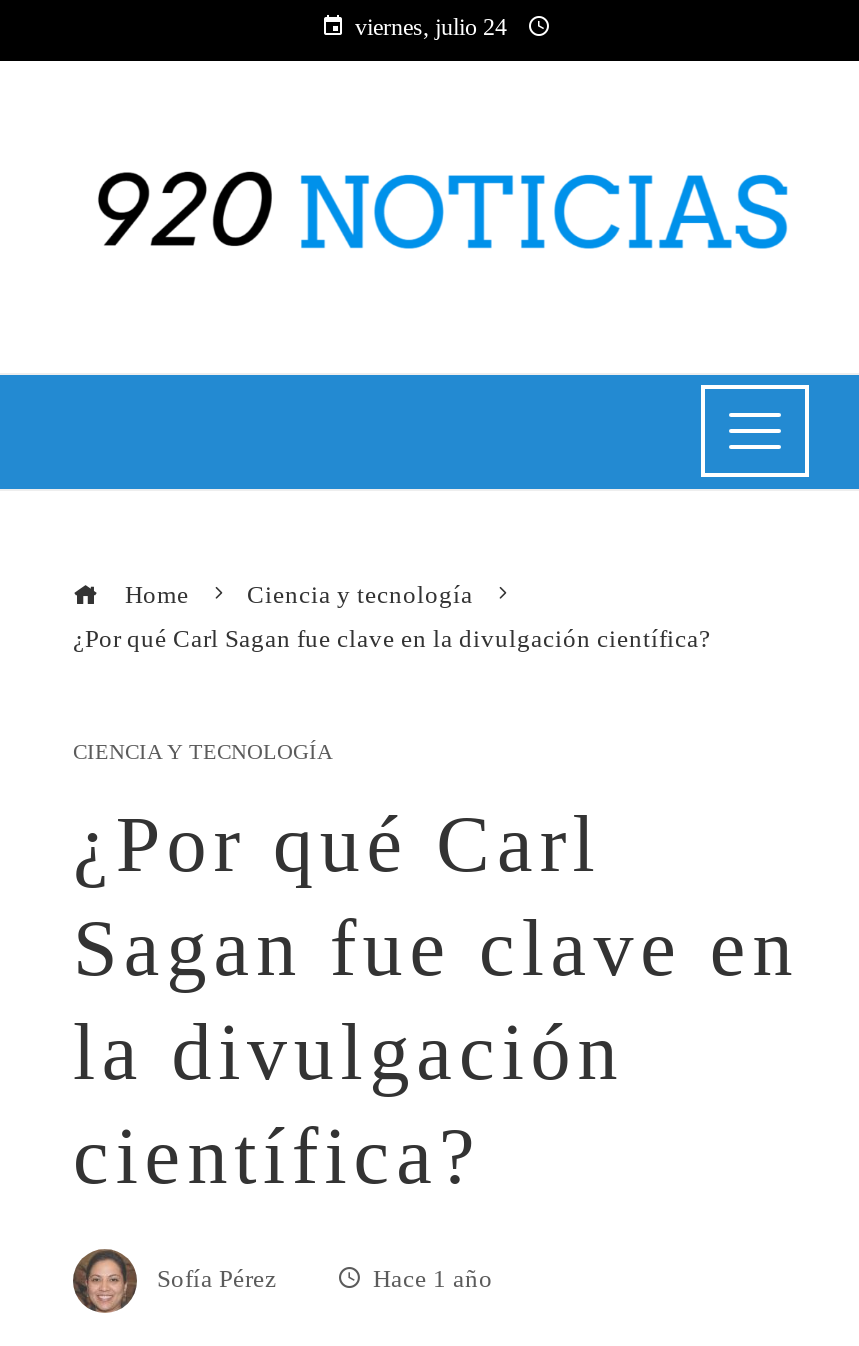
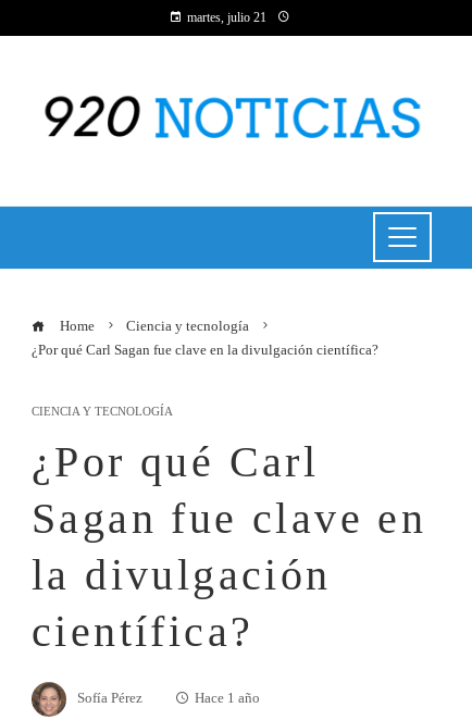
- viernes, julio 24
+ martes, julio 21
